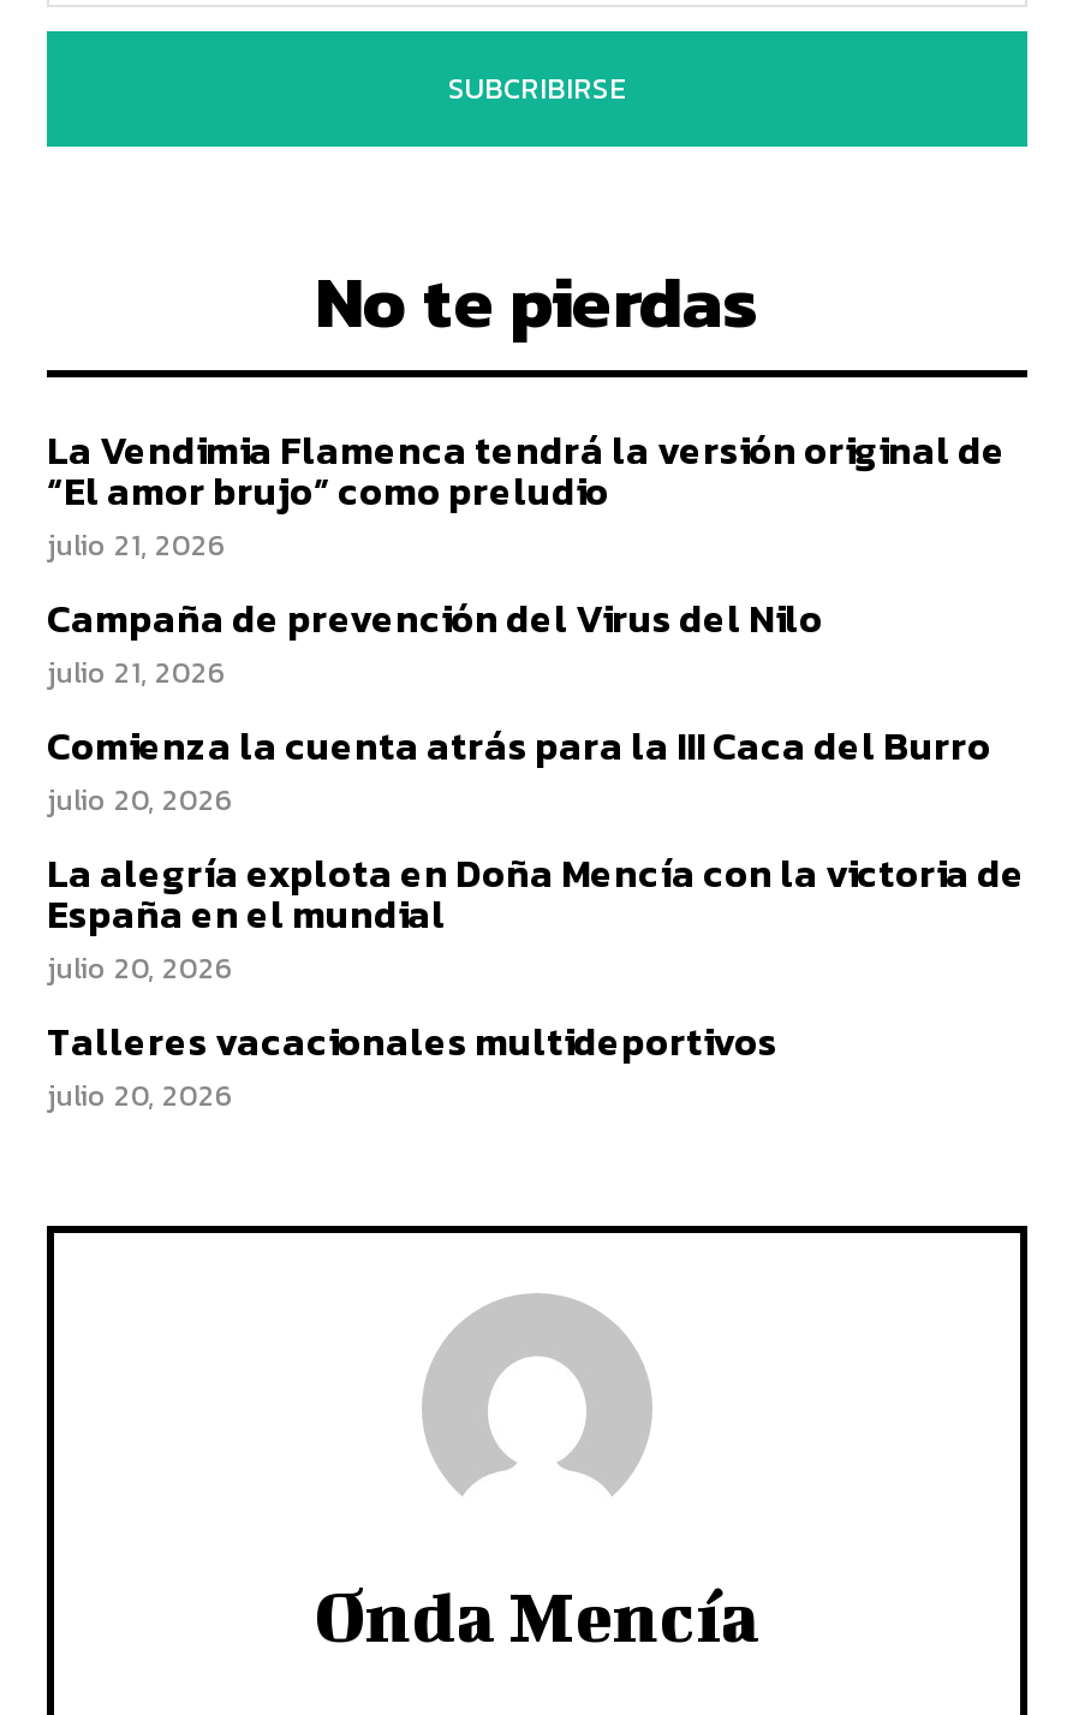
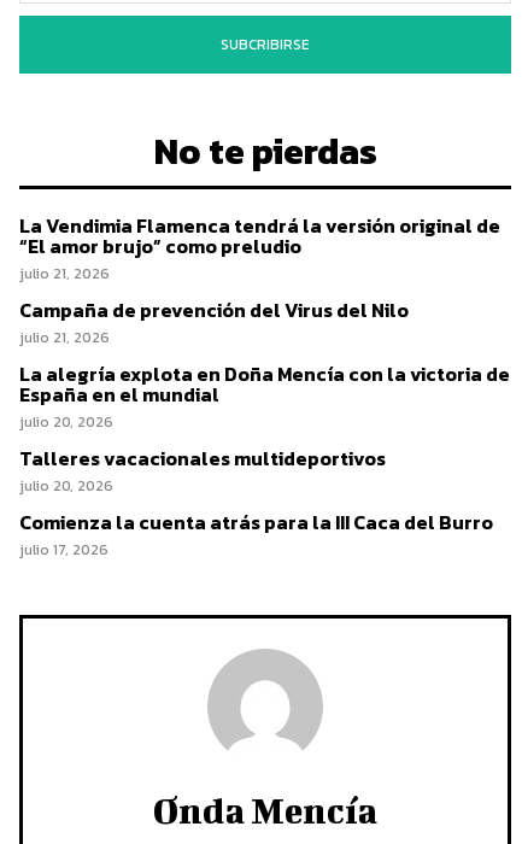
moved down: Comienza la cuenta atrás para la III Caca del Burro

- julio 20, 2026

moved up: La alegría explota en Doña Mencía con la victoria de | España en el mundial | julio 20, 2026 | Talleres vacacionales multideportivos | julio 20, 2026

+ julio 17, 2026
